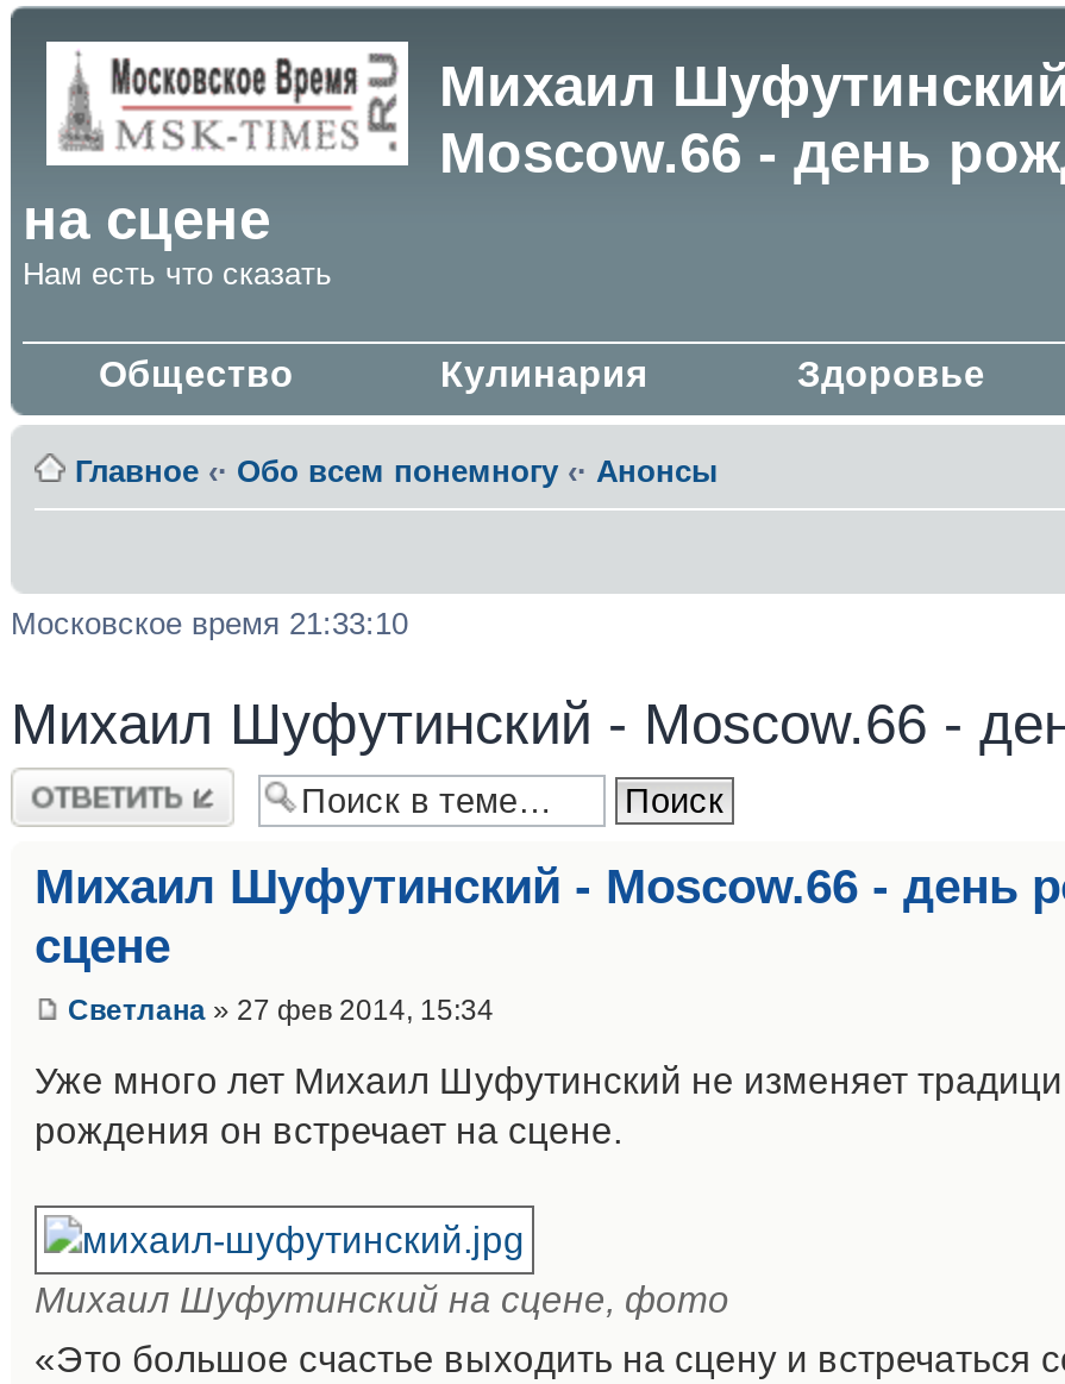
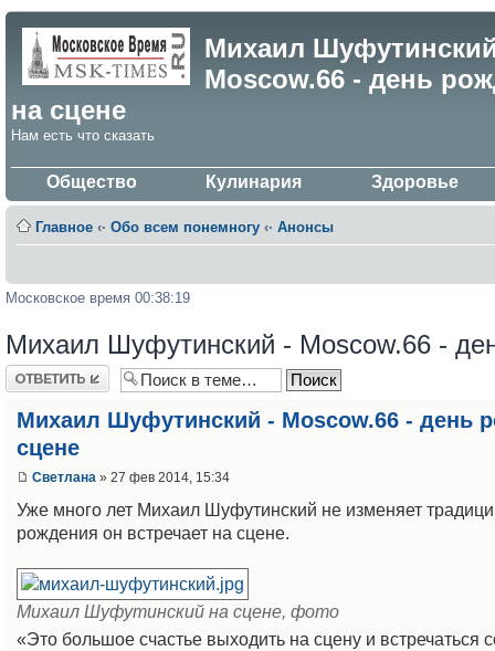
- Московское время 21:33:10
+ Московское время 00:38:19
